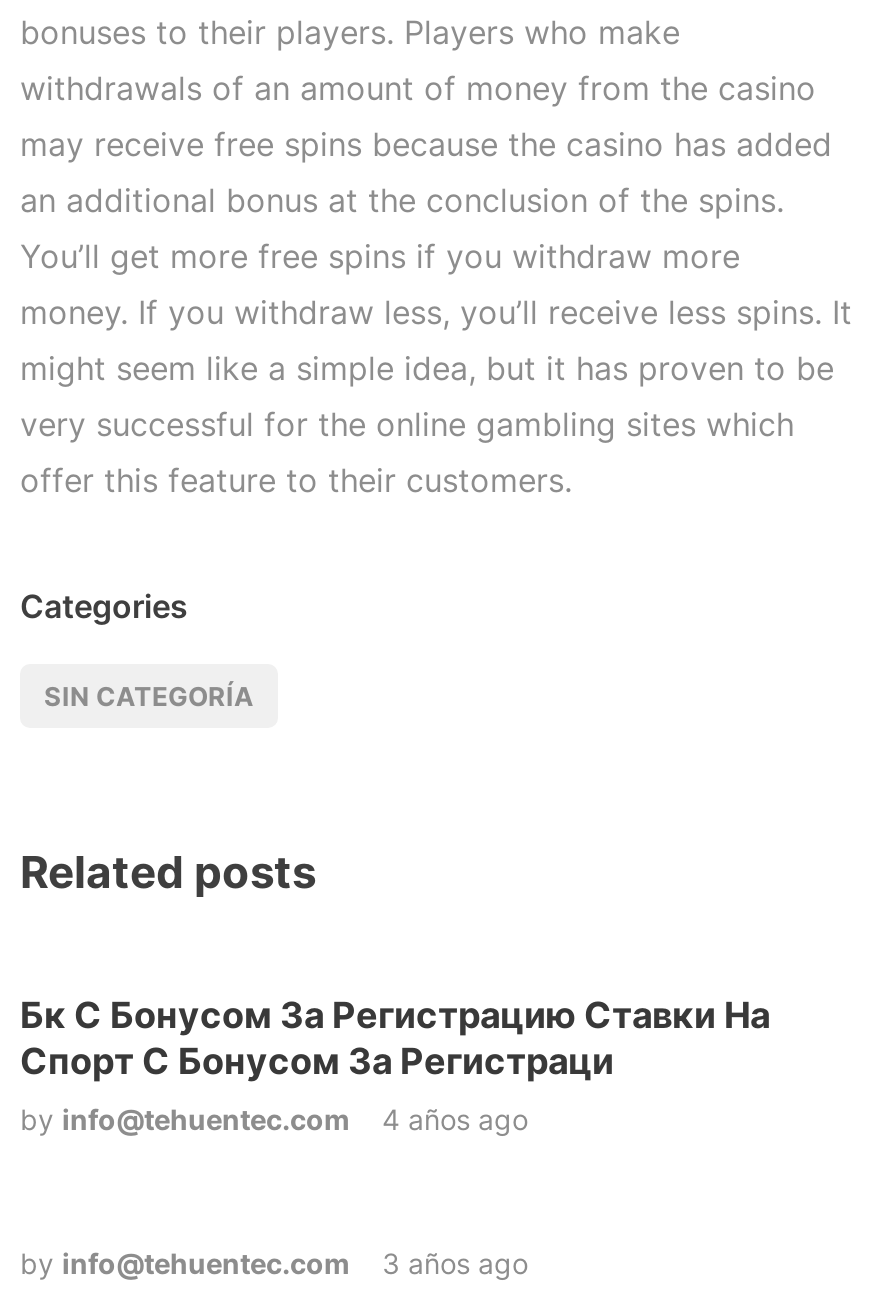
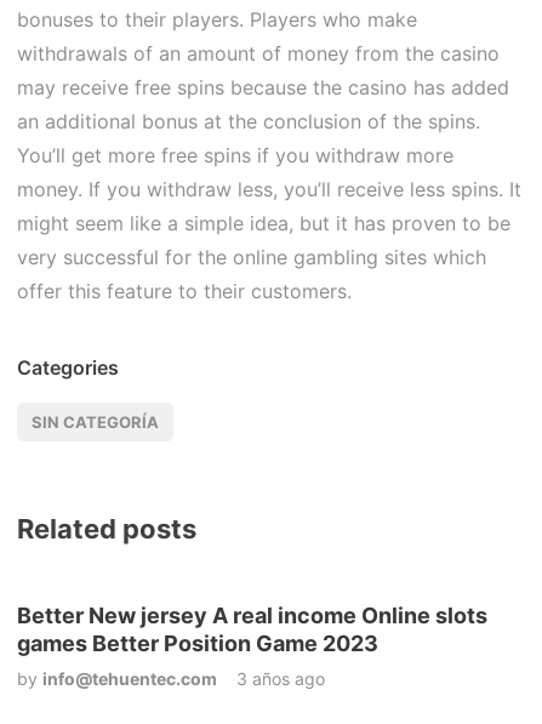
- Бк С Бонусом За Регистрацию Ставки На
- Спорт С Бонусом За Регистраци
- by info@tehuentec.com
- 4 años ago
+ Better New jersey A real income Online slots
+ games Better Position Game 2023
